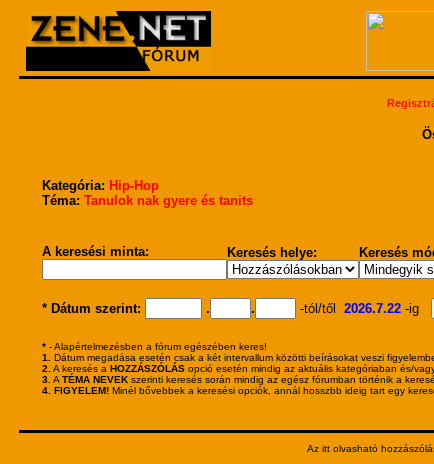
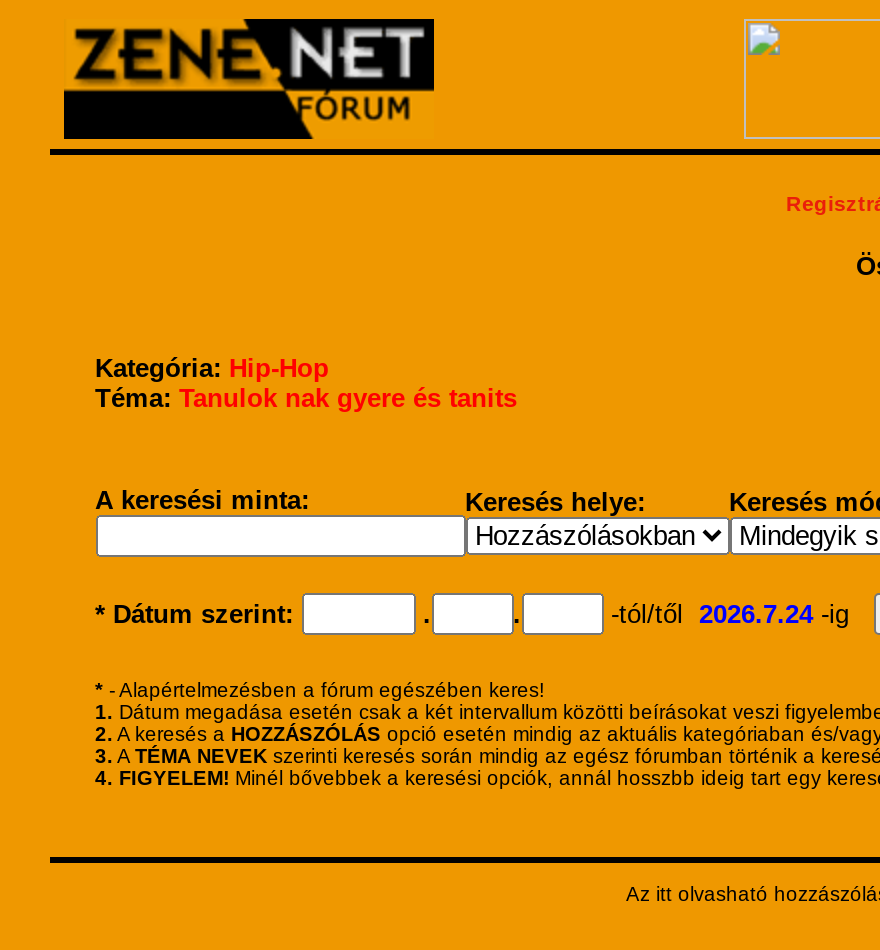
- -tól/től 2026.7.22 -ig
+ -tól/től 2026.7.24 -ig
